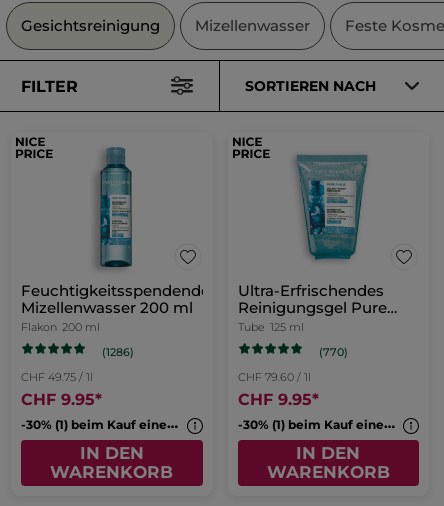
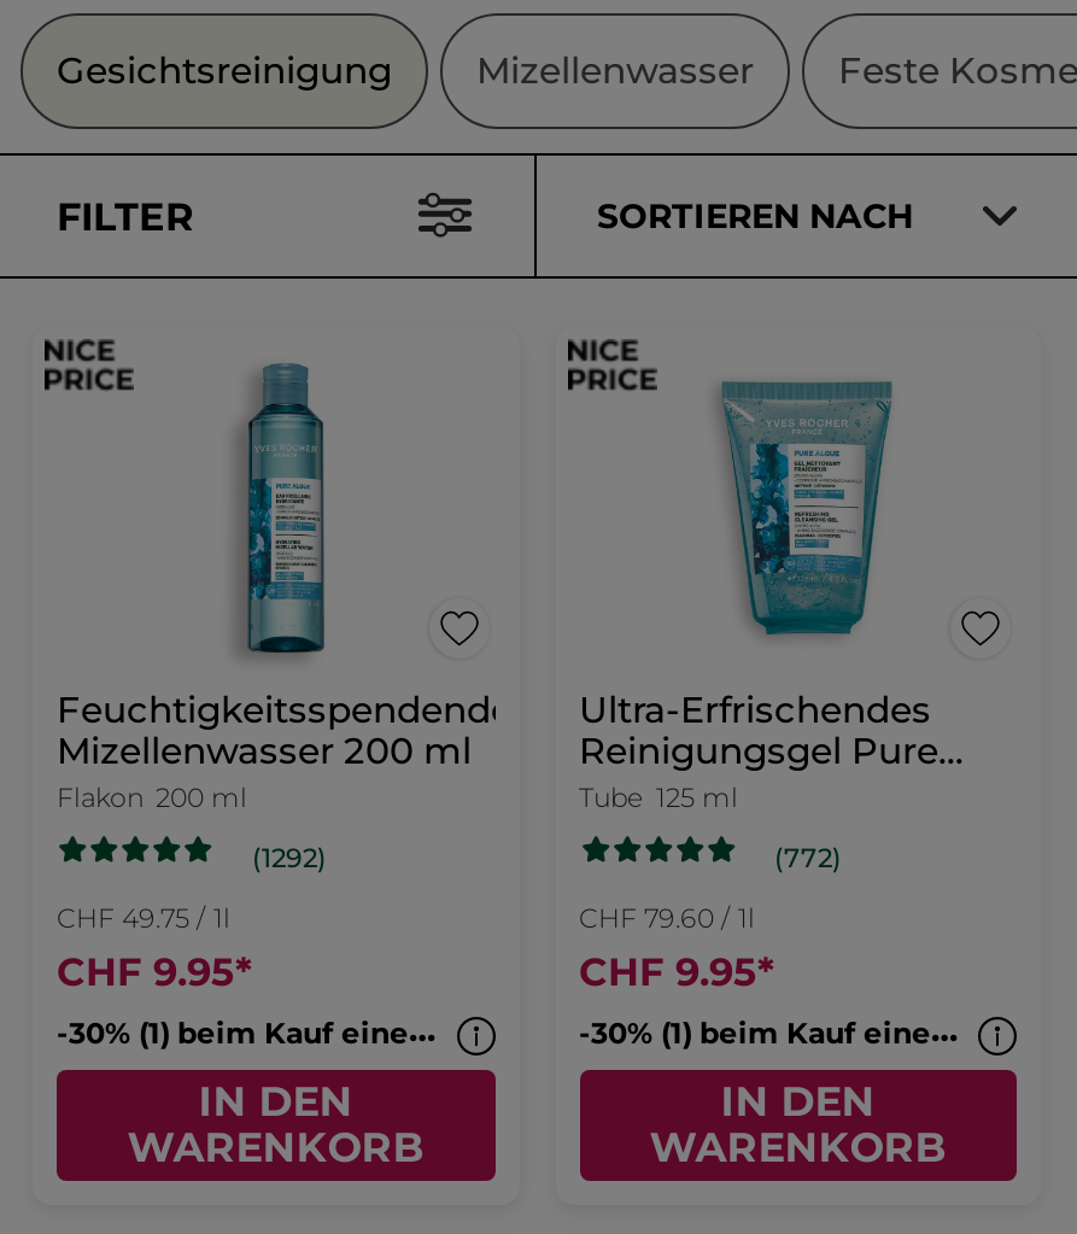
- (1286)
+ (1292)

- (770)
+ (772)
